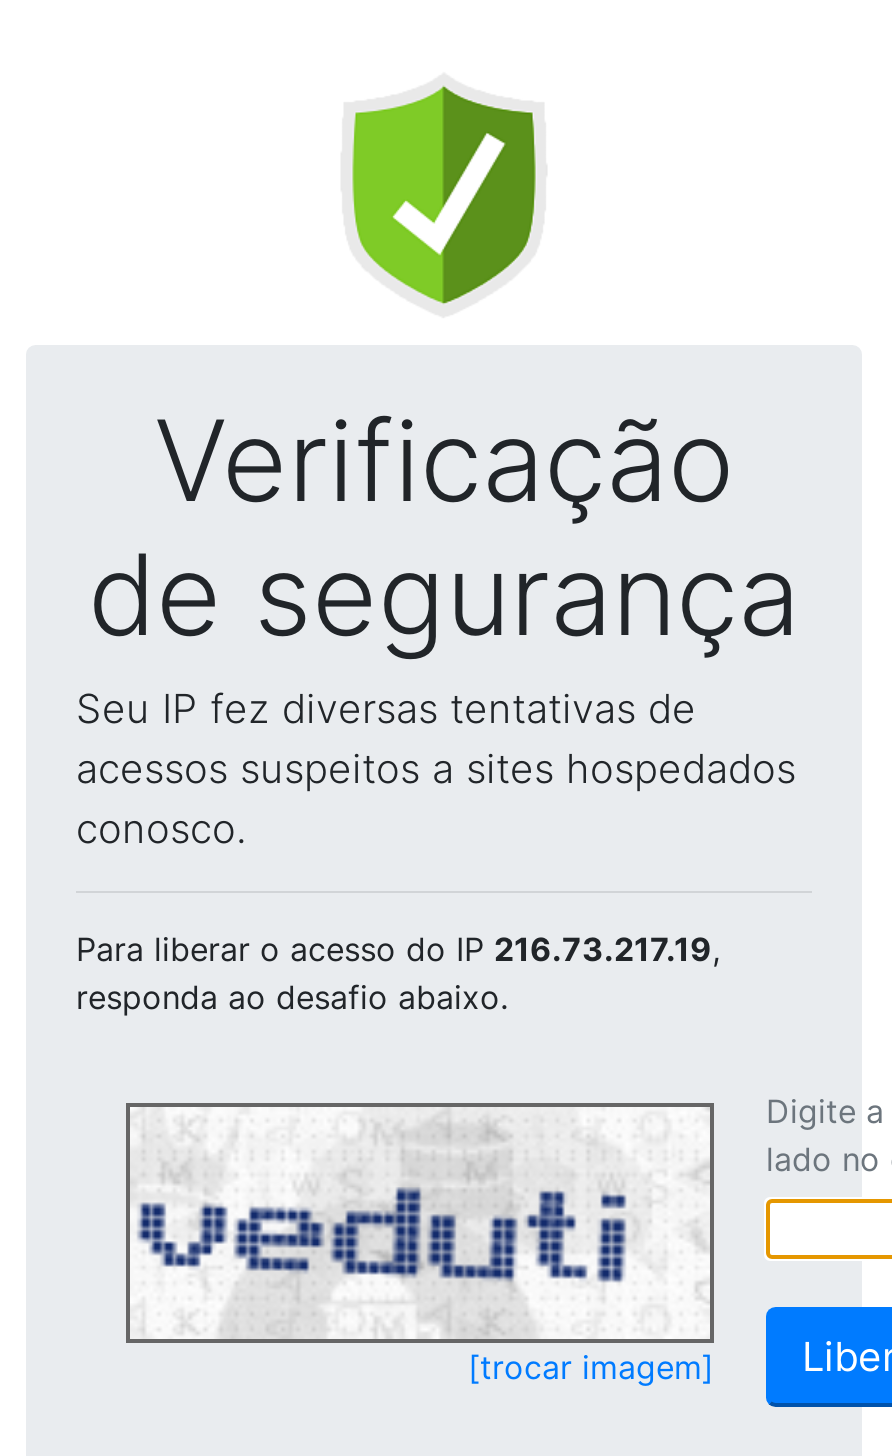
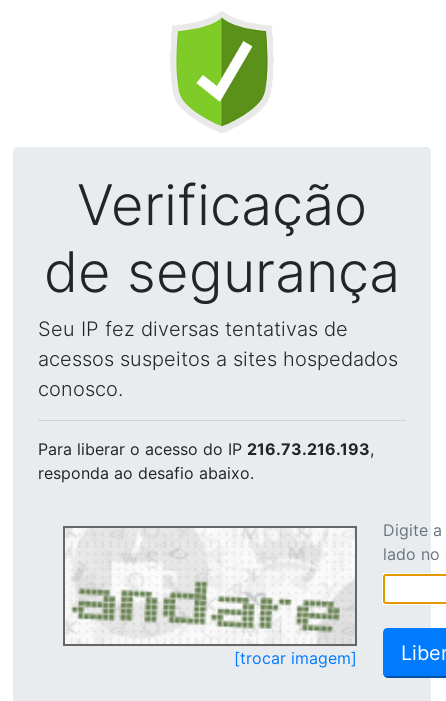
- Para liberar o acesso do IP 216.73.217.19,
+ Para liberar o acesso do IP 216.73.216.193,

- [image]
+ [image]
